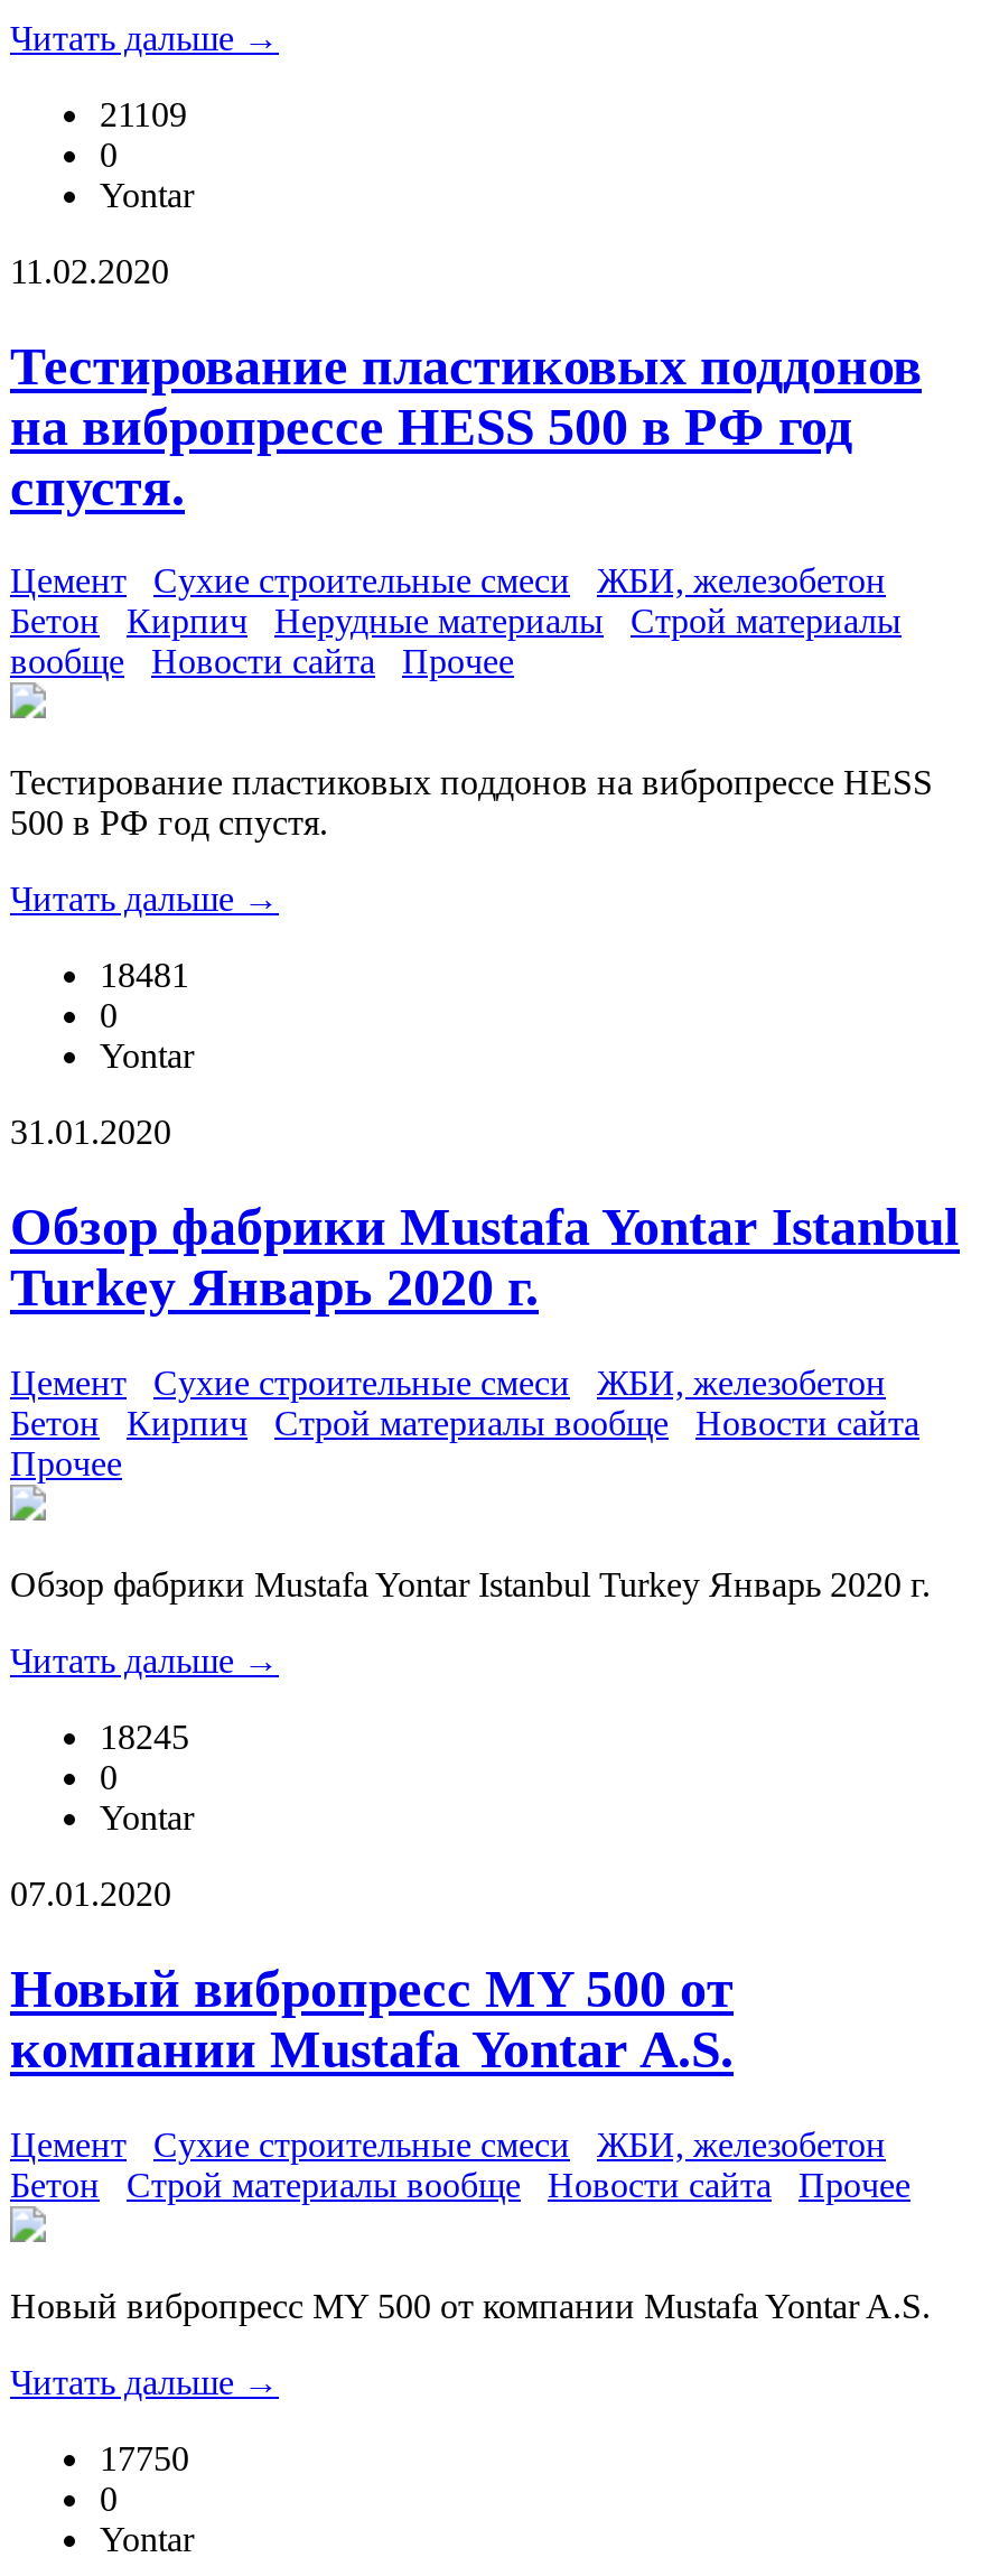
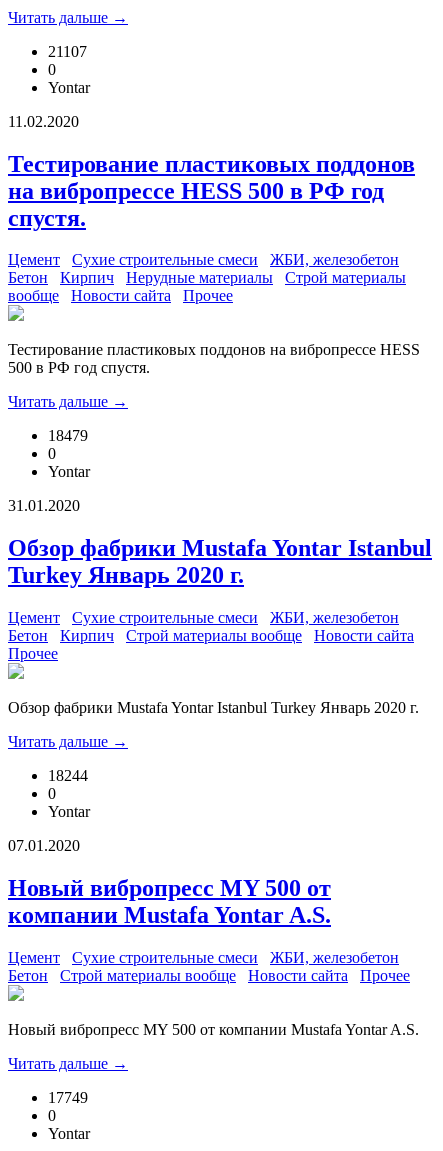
- 21109
+ 21107

- 18481
+ 18479

- 18245
+ 18244

- 17750
+ 17749
